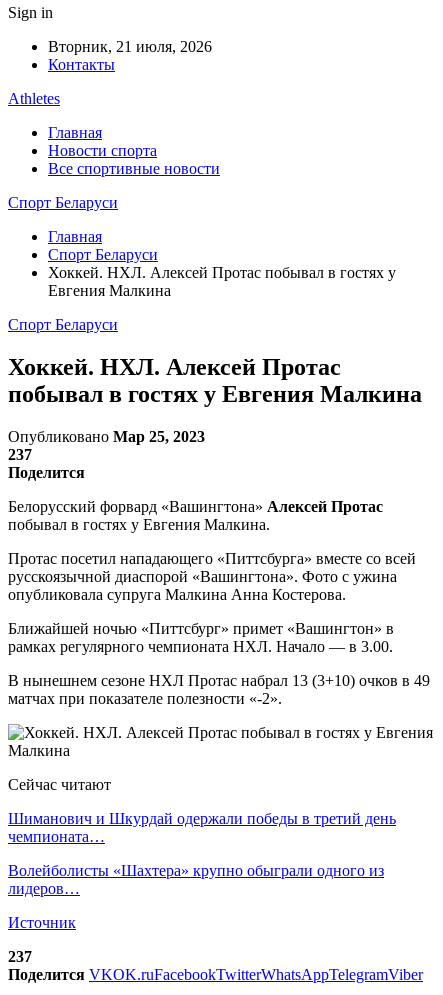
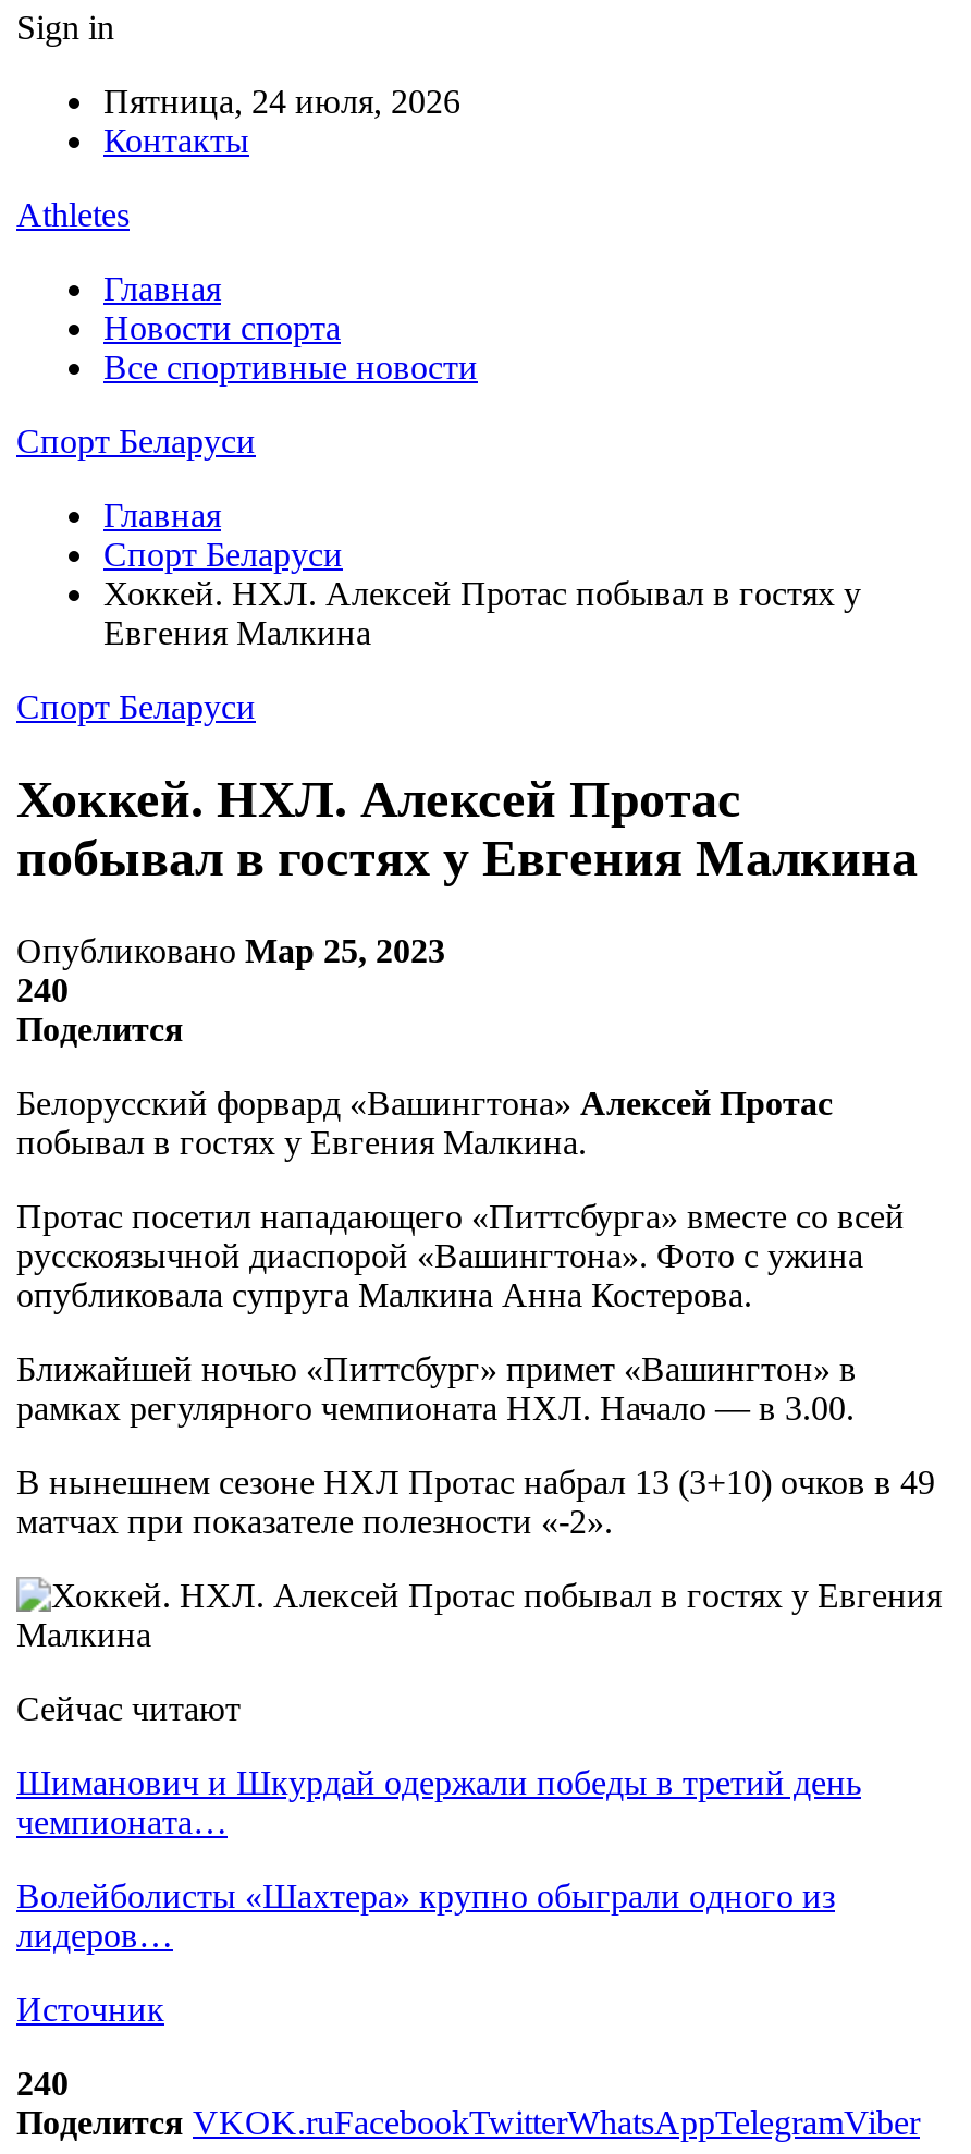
- Вторник, 21 июля, 2026
+ Пятница, 24 июля, 2026

- 237
+ 240

- 237
+ 240
